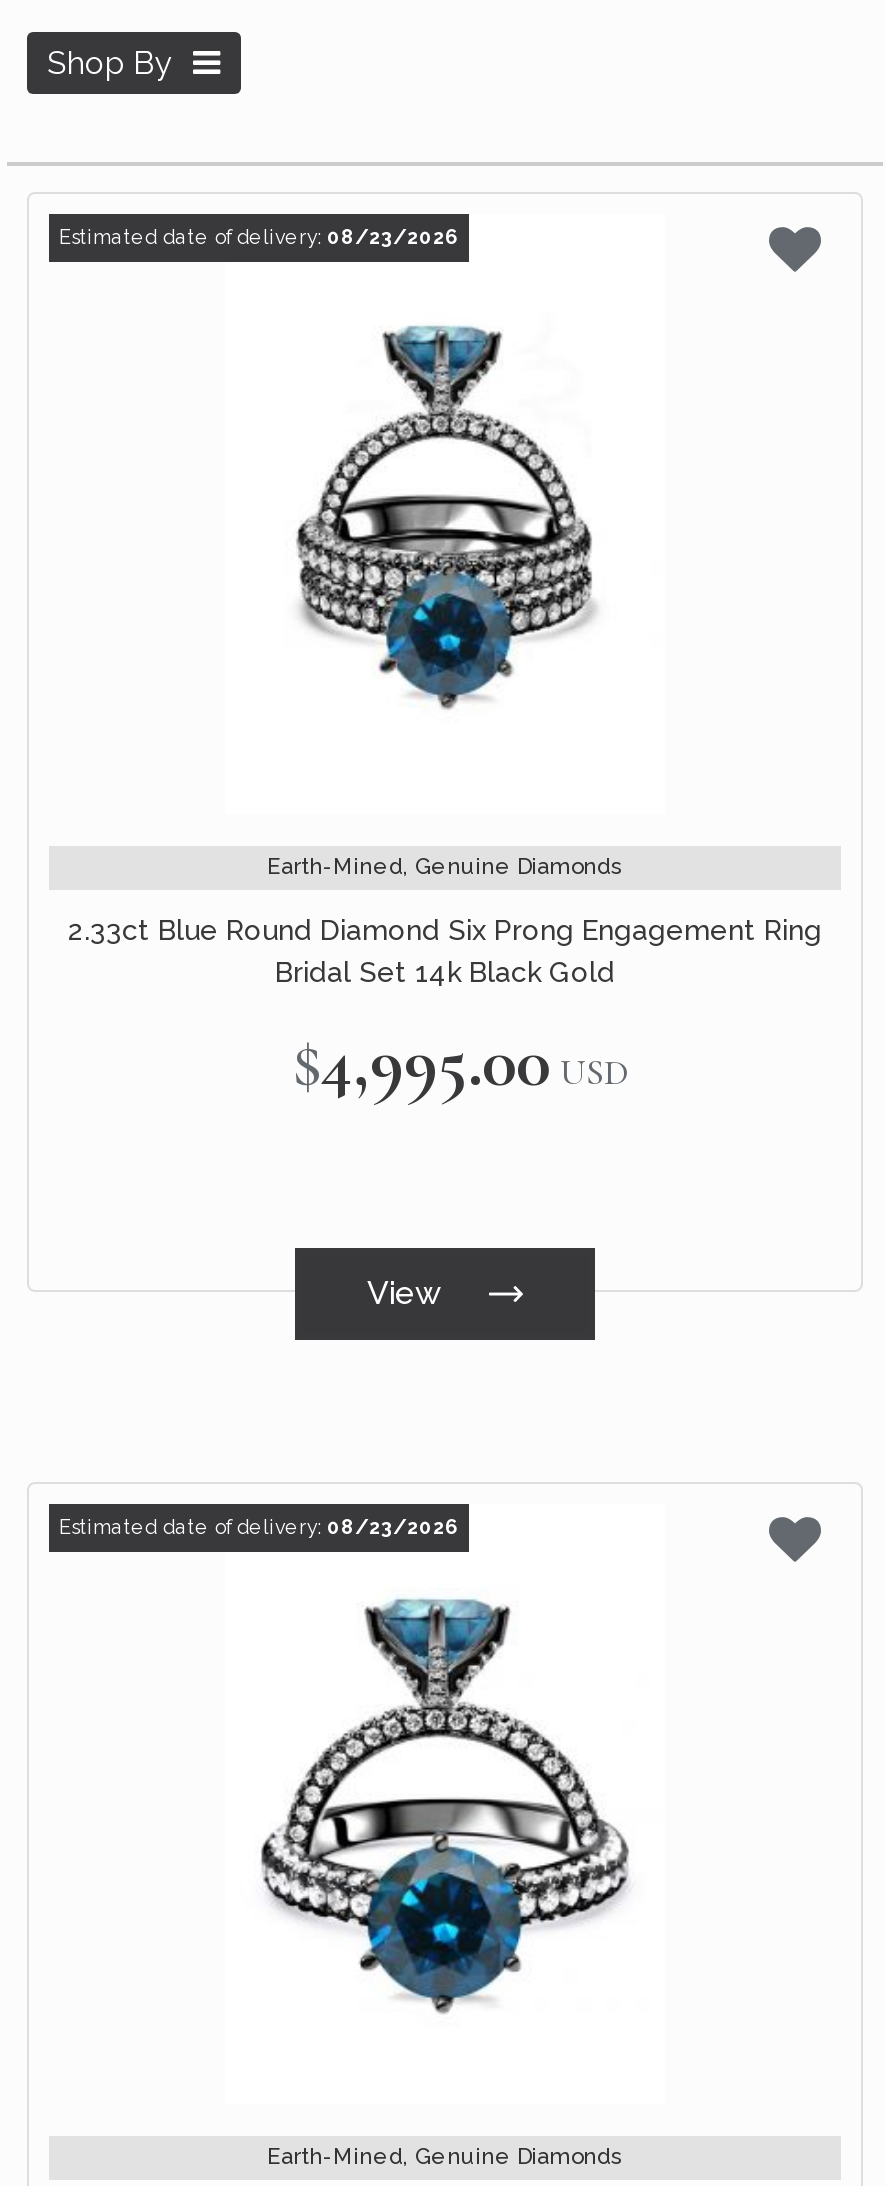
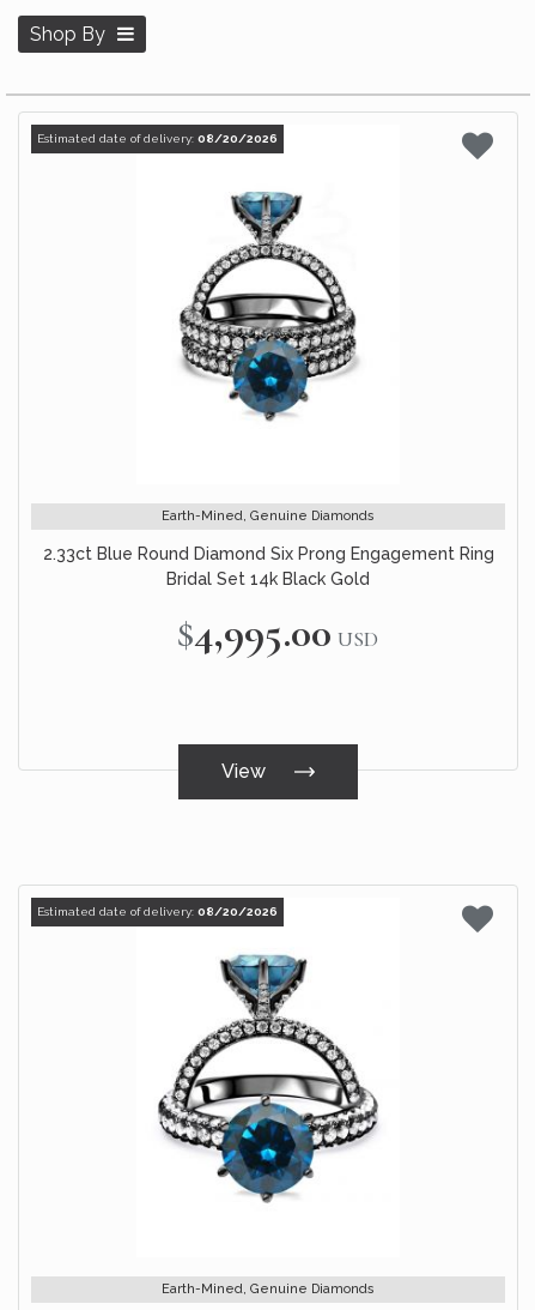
- Estimated date of delivery: 08/23/2026
+ Estimated date of delivery: 08/20/2026

- Estimated date of delivery: 08/23/2026
+ Estimated date of delivery: 08/20/2026
